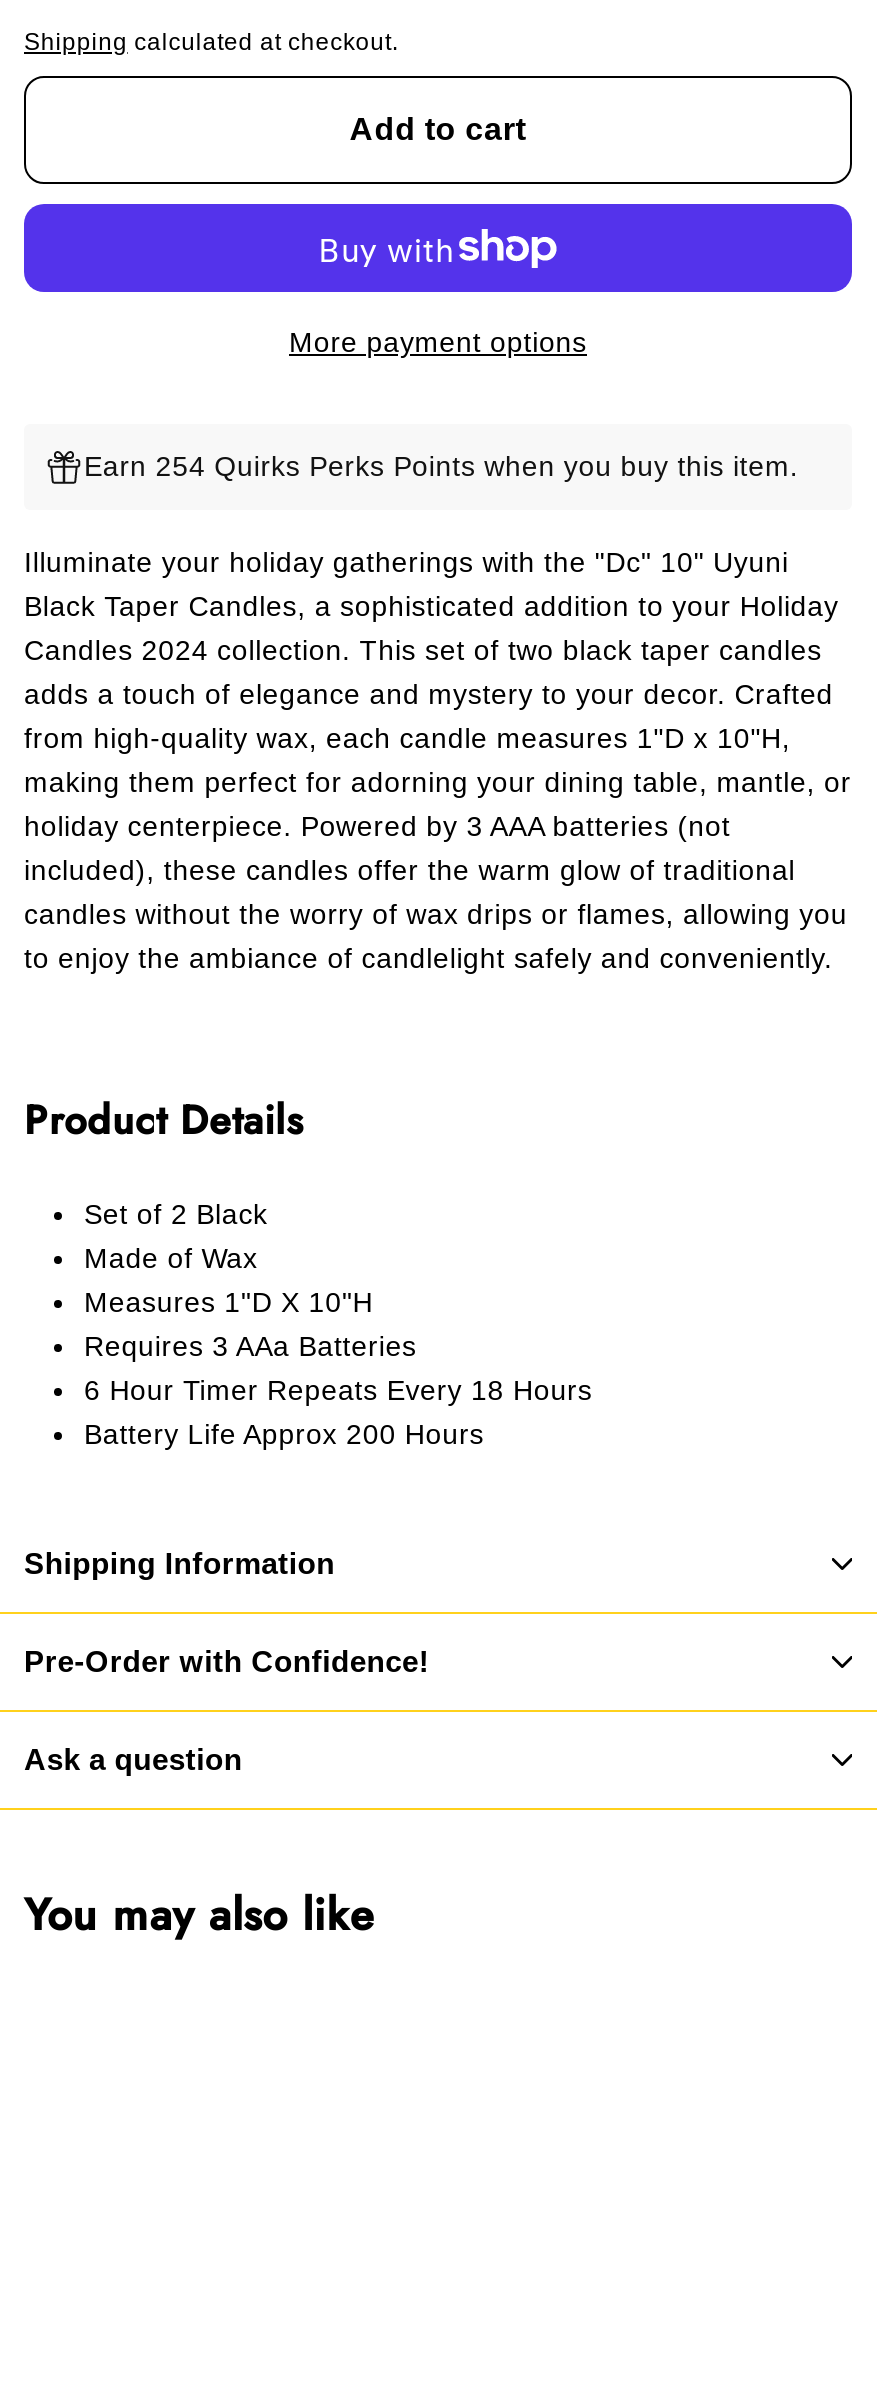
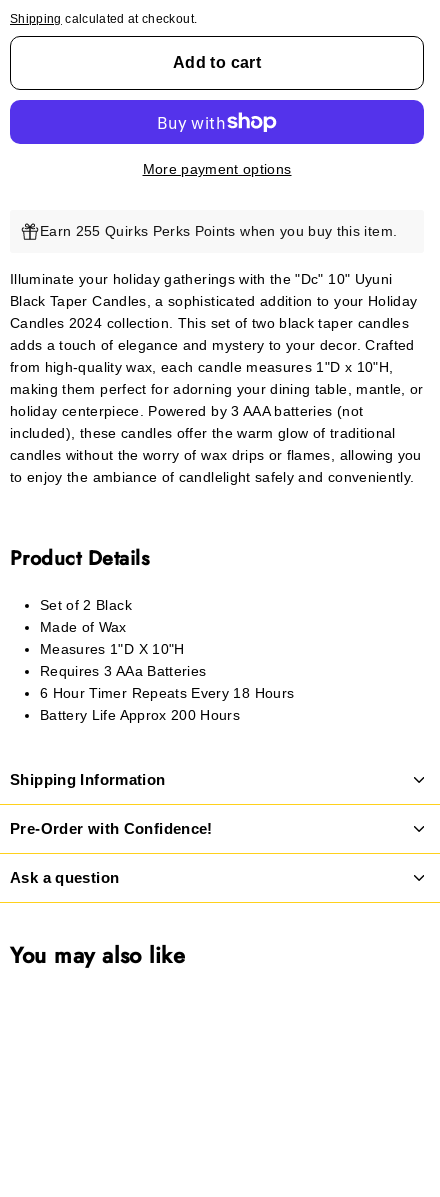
- Earn 254 Quirks Perks Points when you buy this item.
+ Earn 255 Quirks Perks Points when you buy this item.
